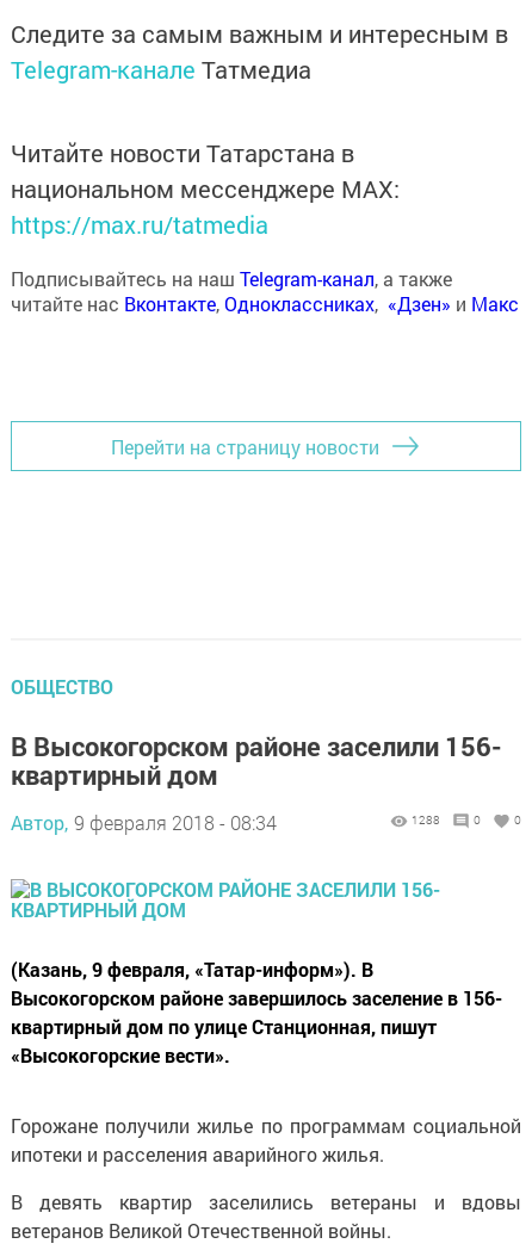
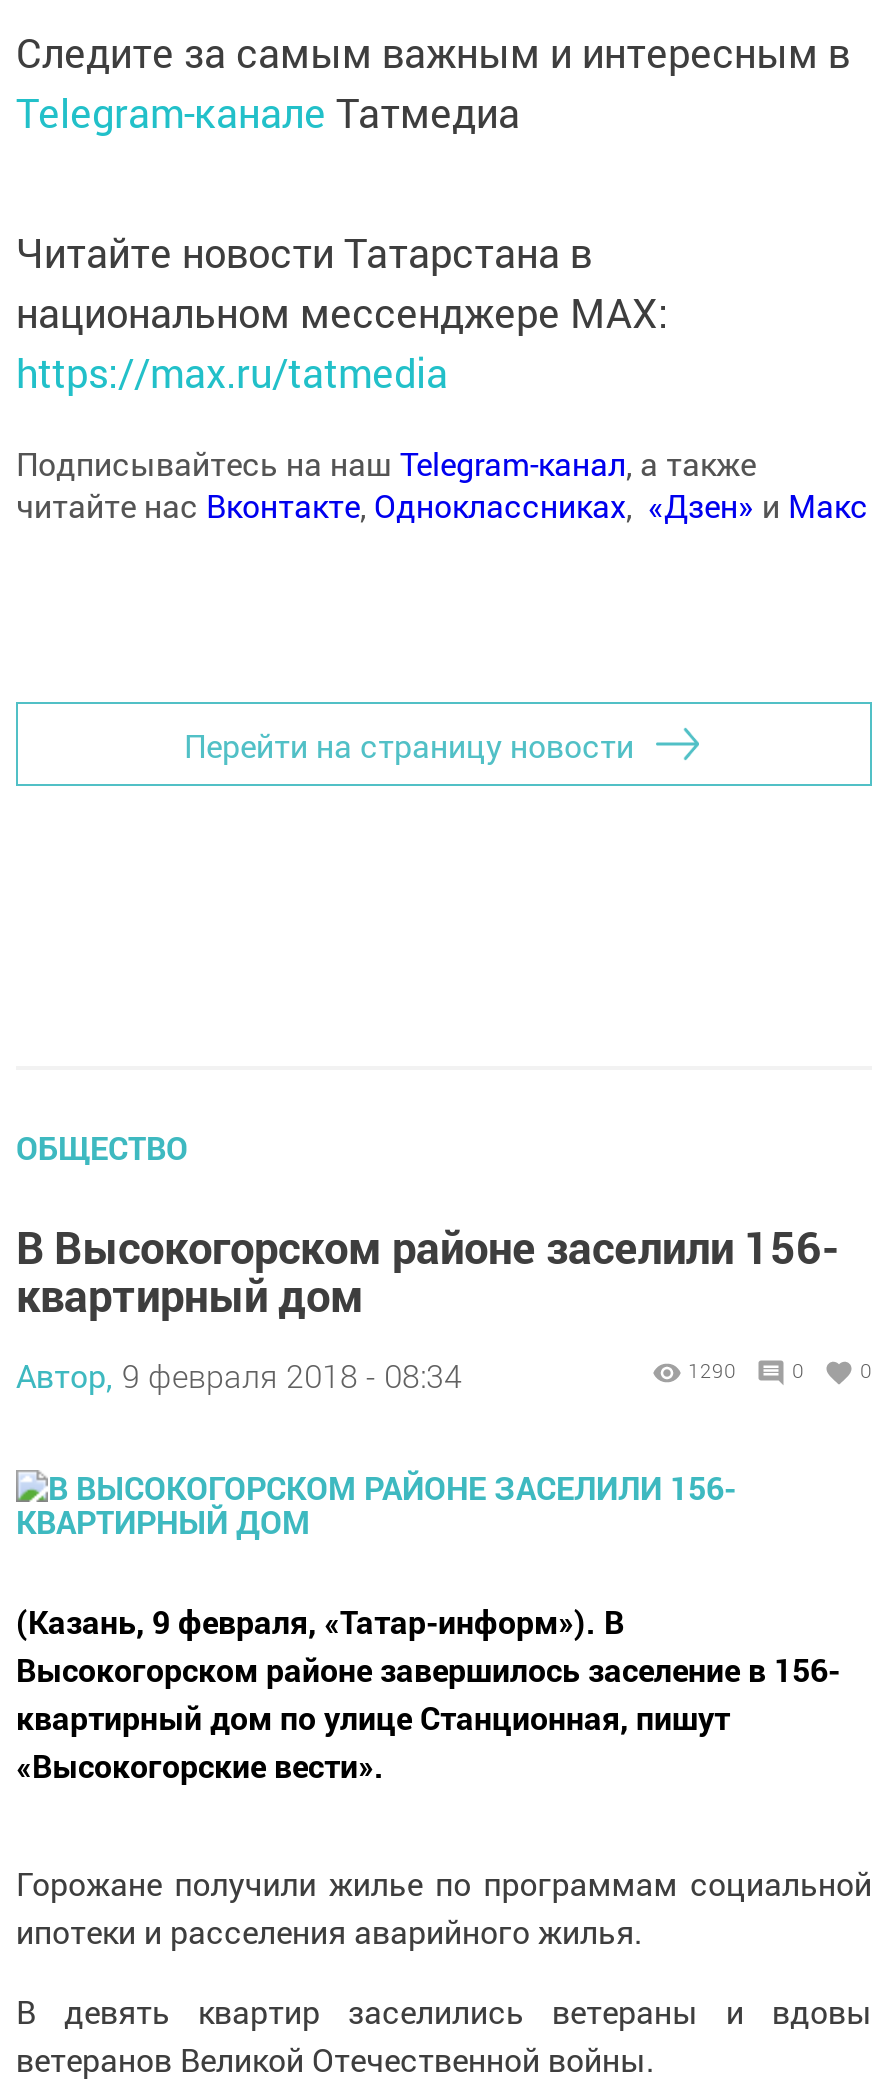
- 1288
+ 1290
